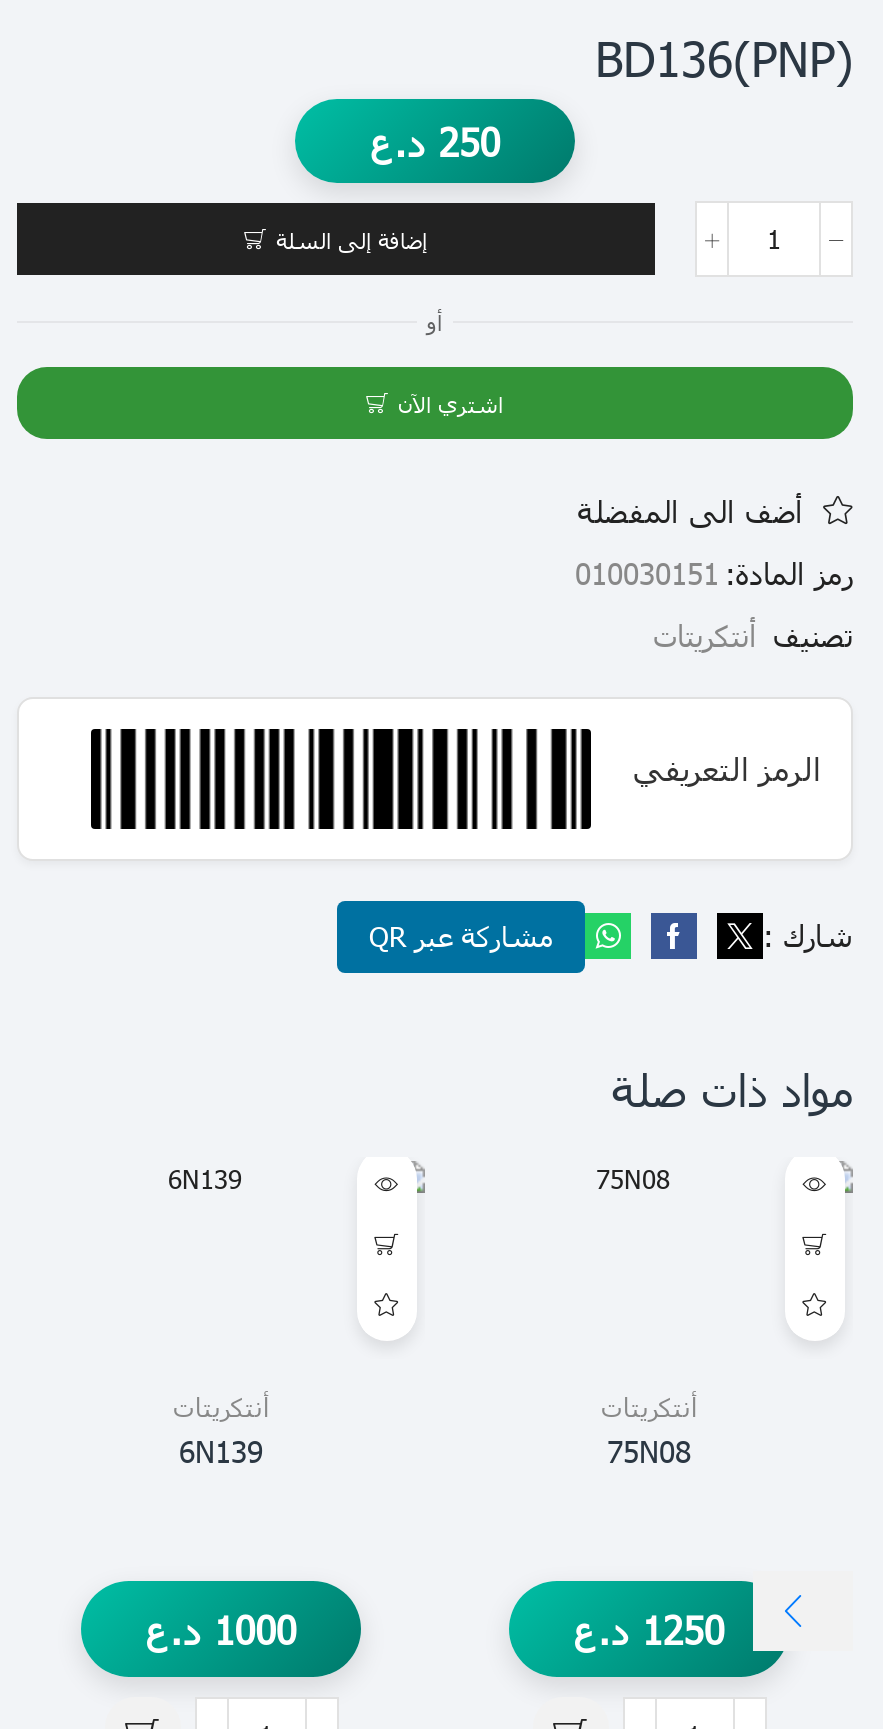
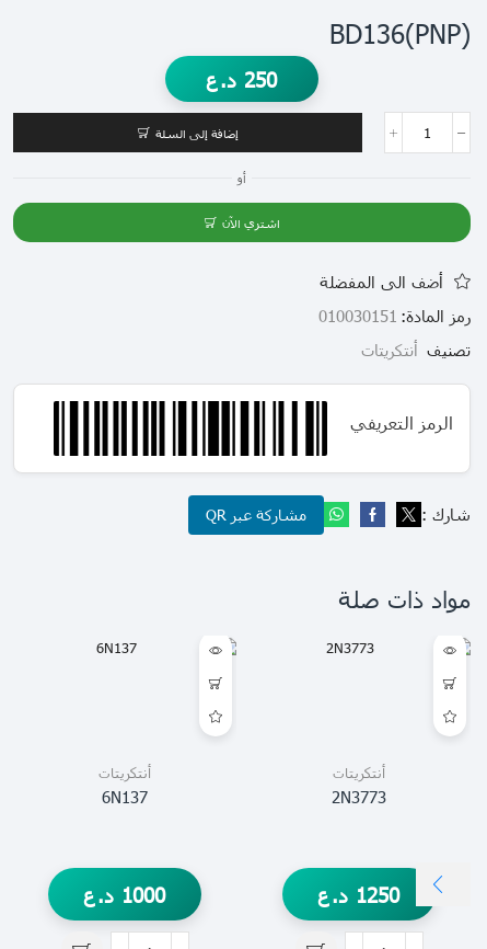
- 6N139
+ 6N137

- 75N08
+ 2N3773
